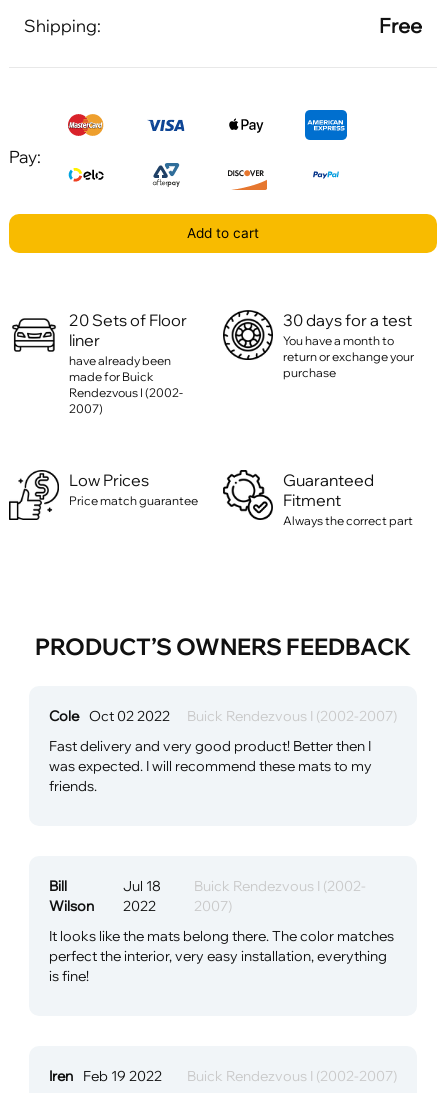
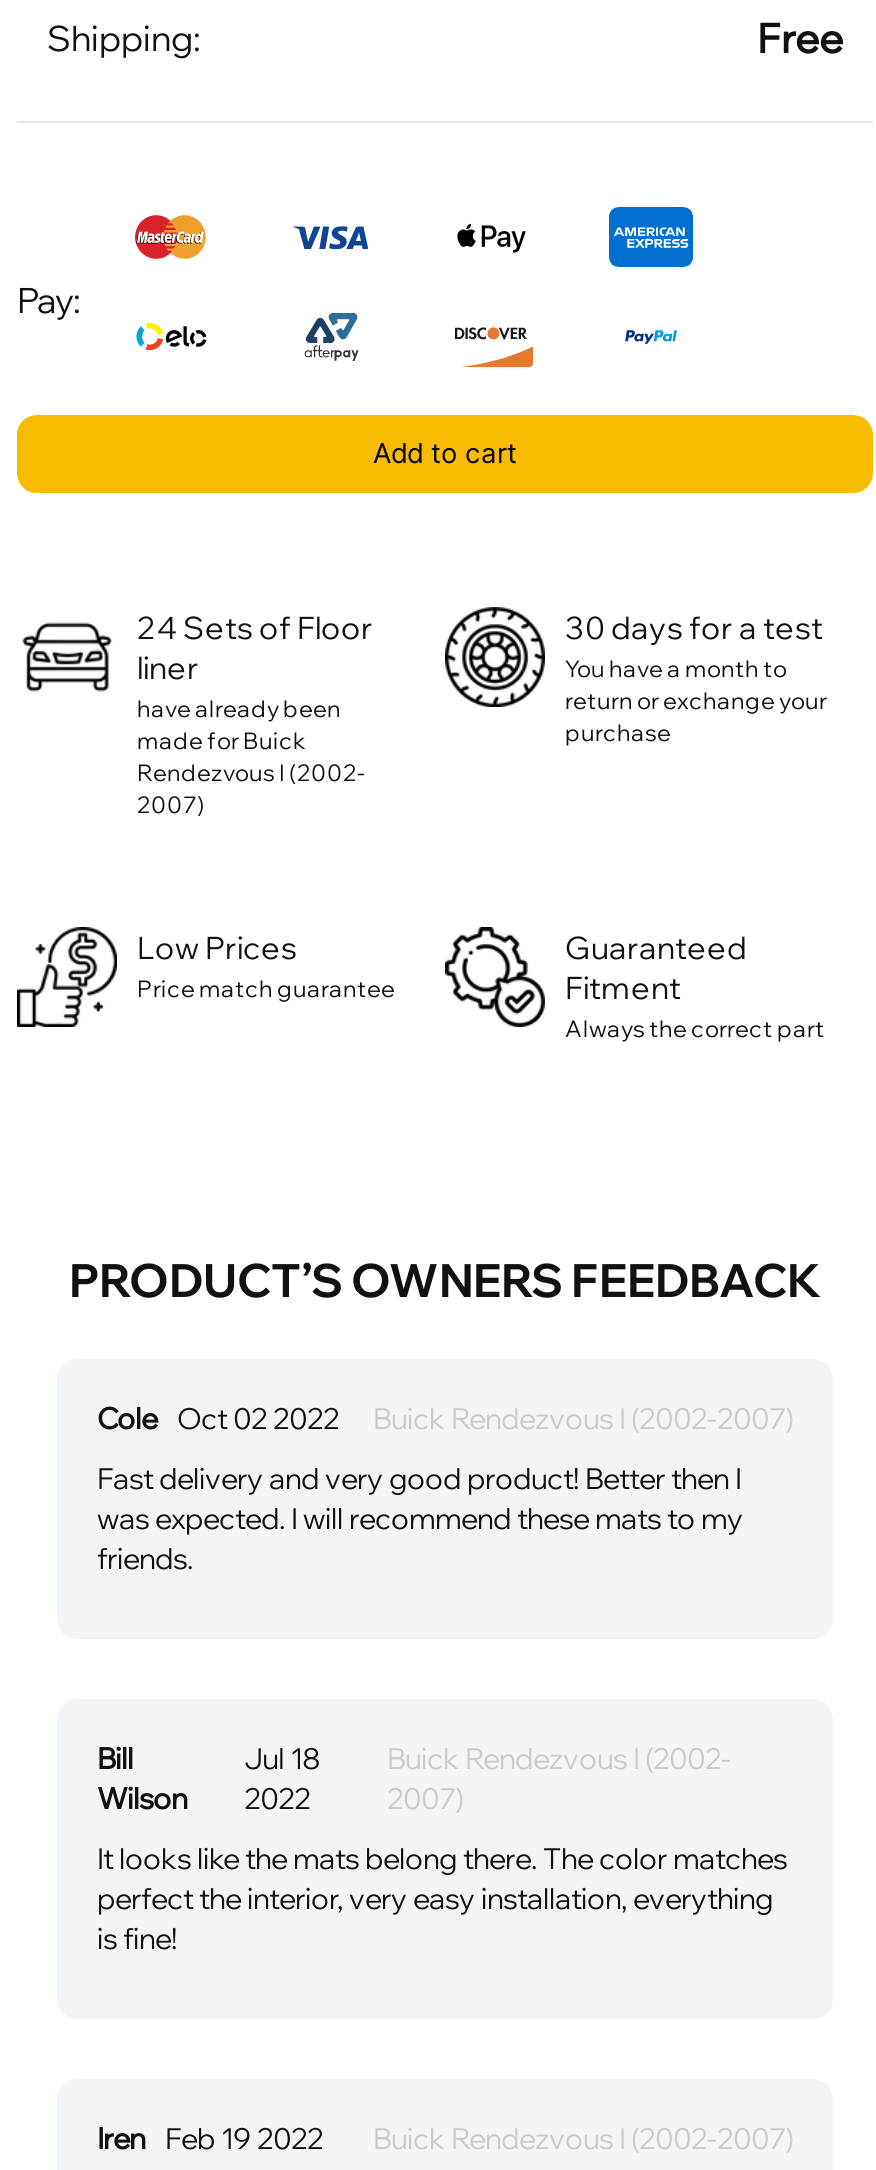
- 20 Sets of Floor
+ 24 Sets of Floor
